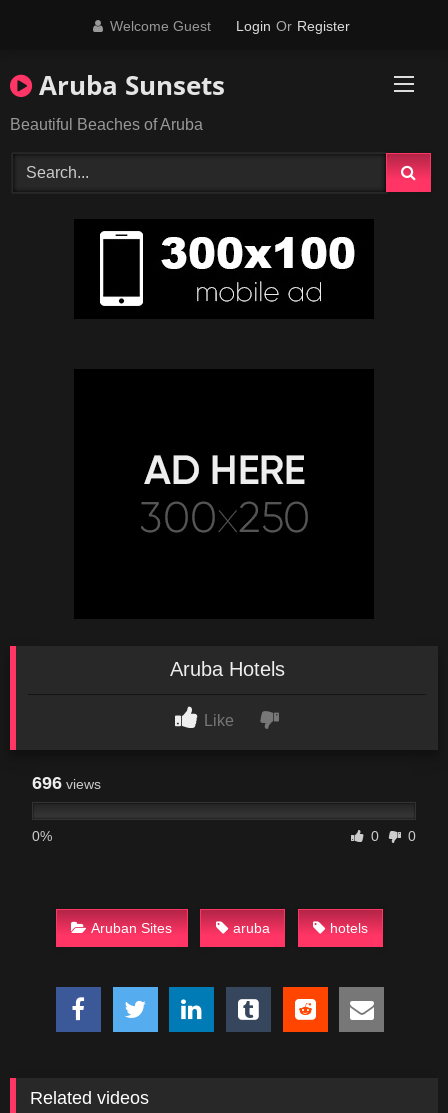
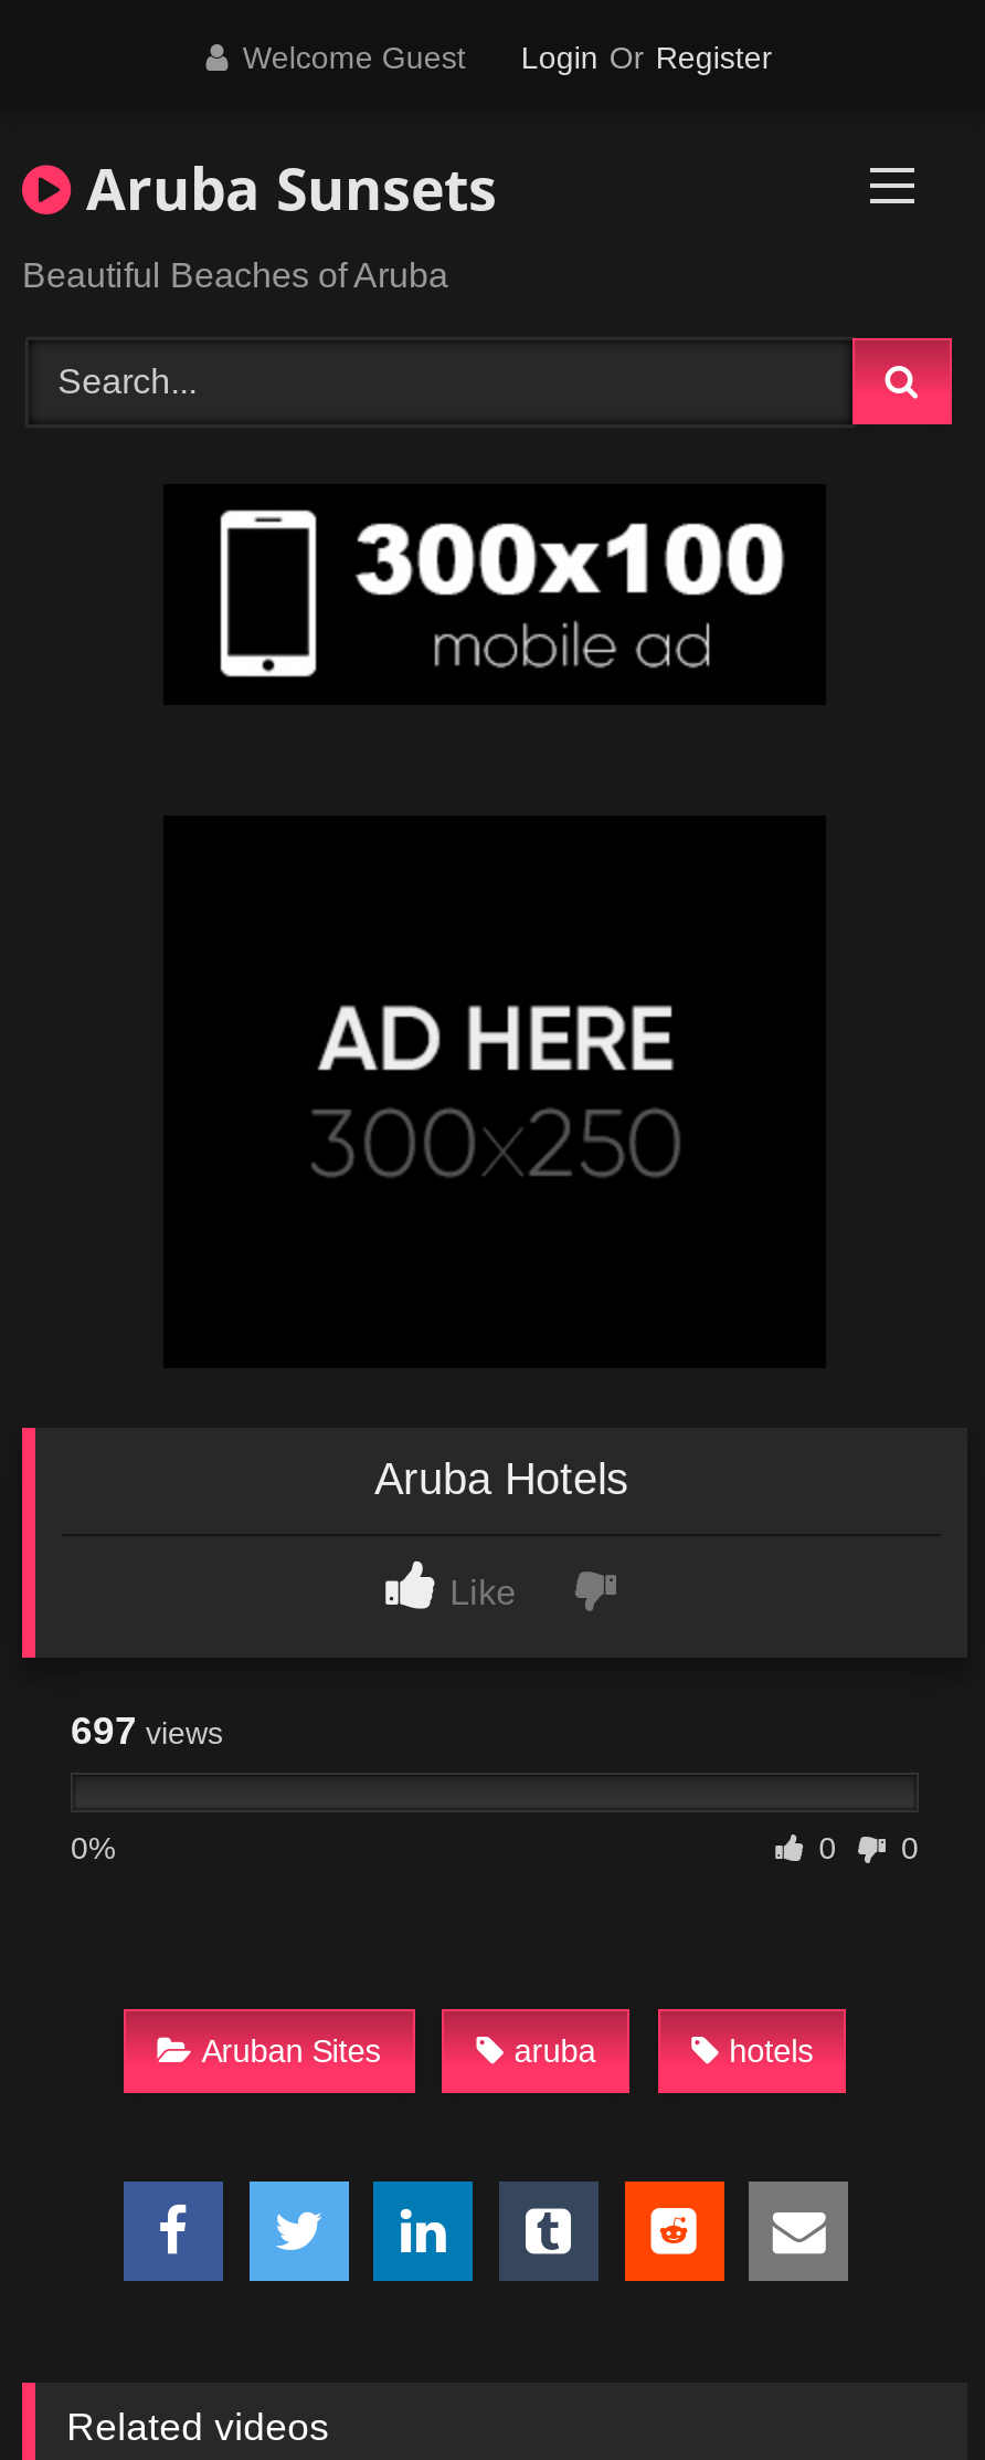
- 696 views
+ 697 views
